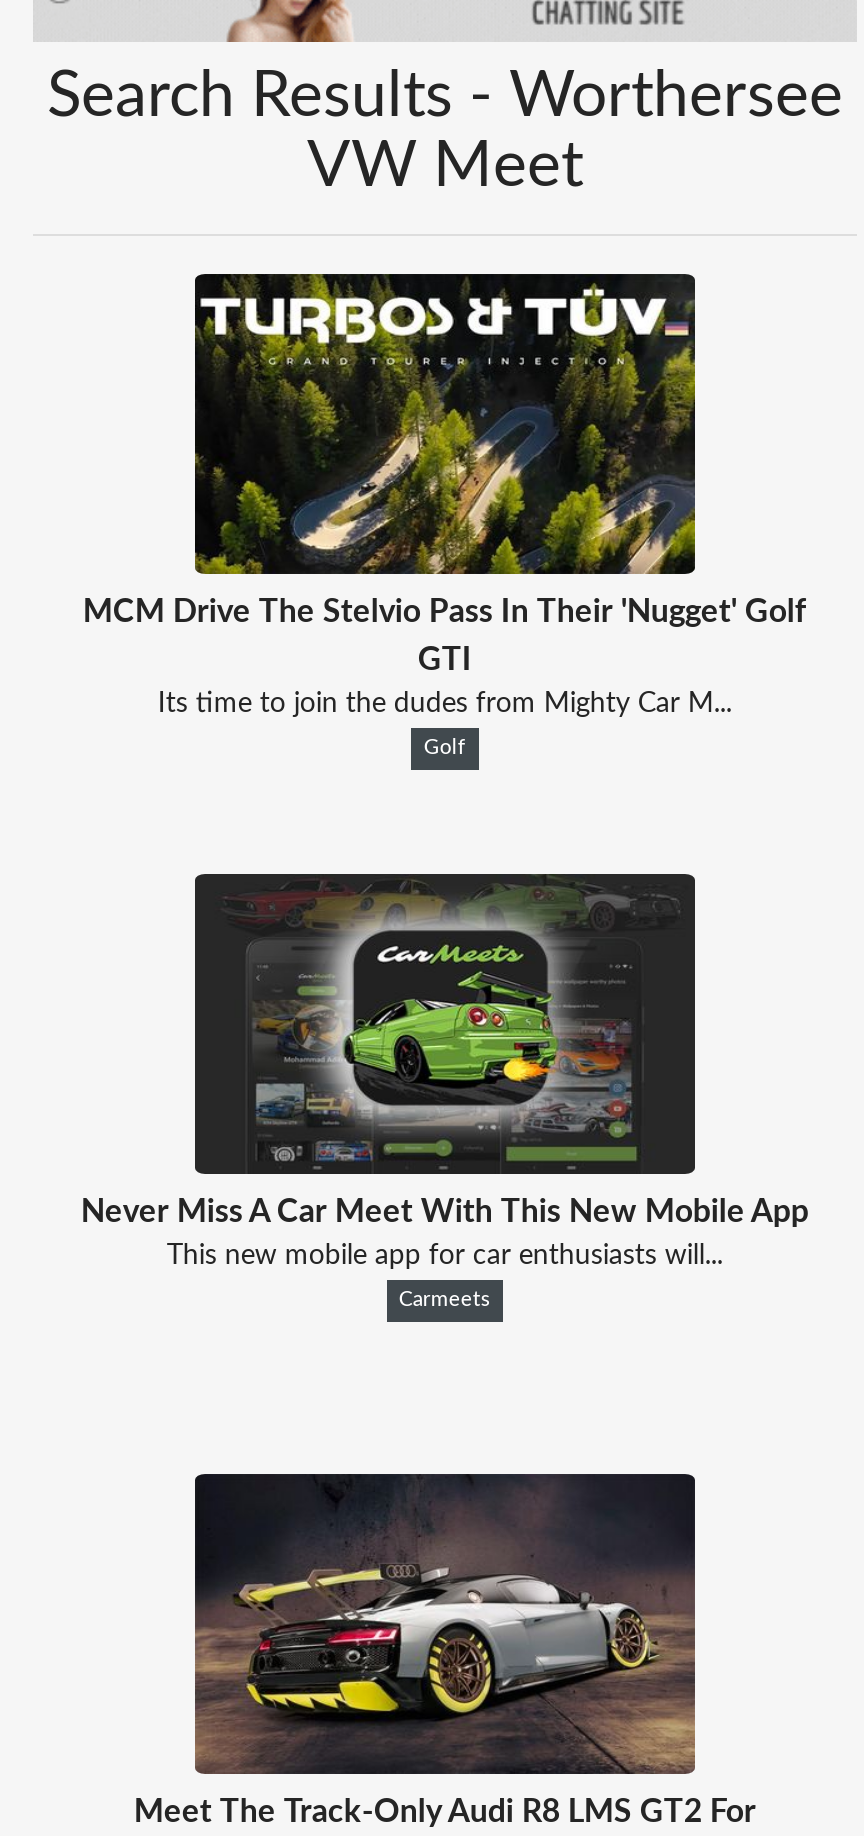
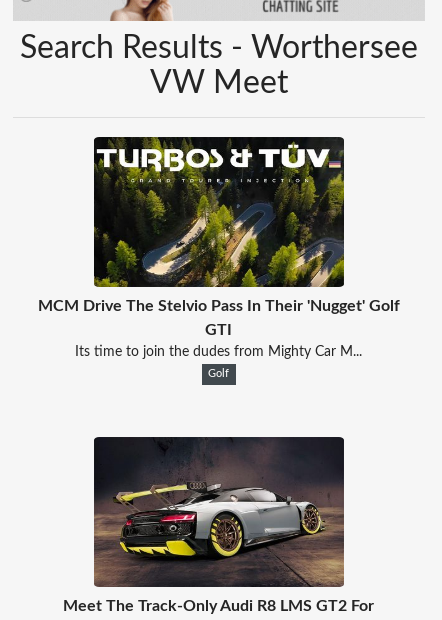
- [image]
- Never Miss A Car Meet With This New Mobile App
- This new mobile app for car enthusiasts will...
- Carmeets
